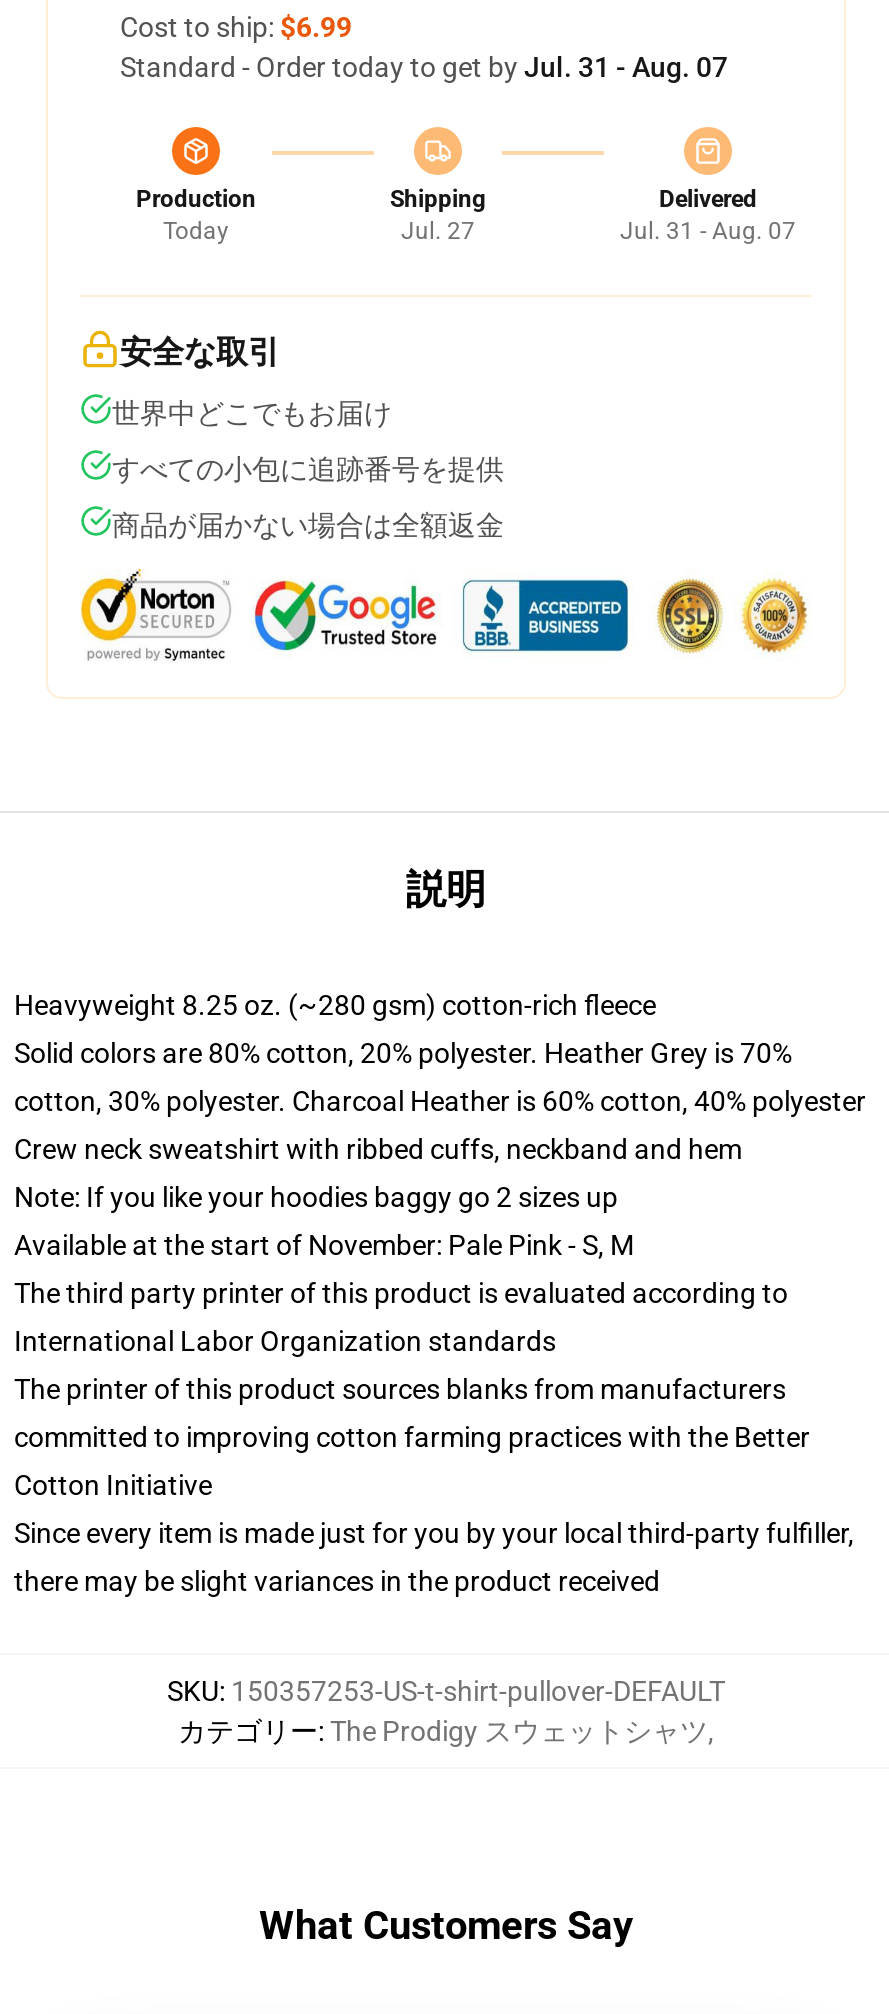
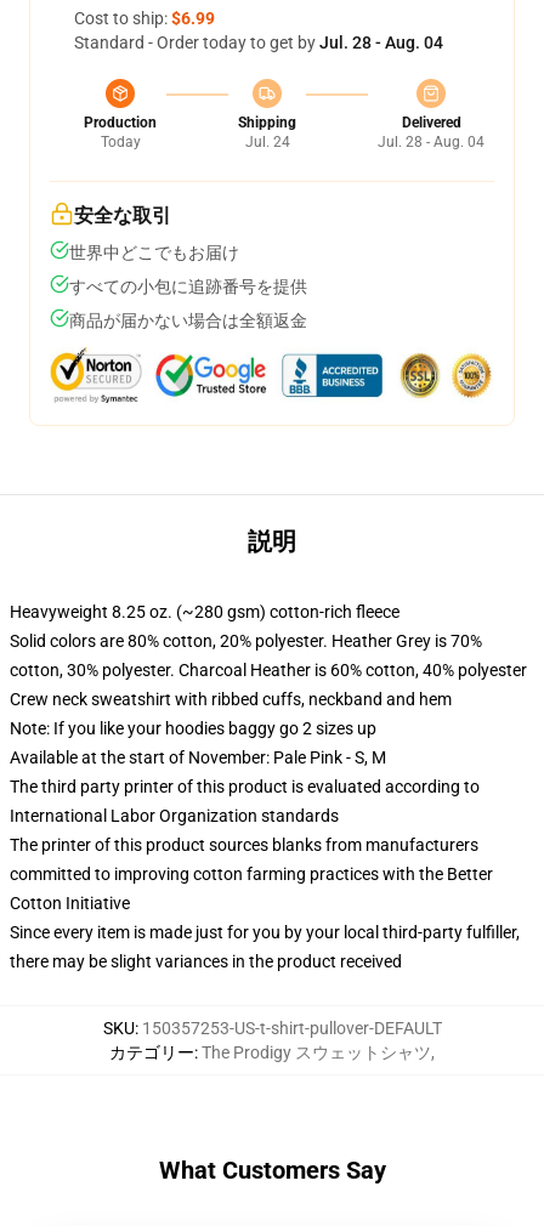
- Standard - Order today to get by Jul. 31 - Aug. 07
+ Standard - Order today to get by Jul. 28 - Aug. 04

- Jul. 27
+ Jul. 24

- Jul. 31 - Aug. 07
+ Jul. 28 - Aug. 04
